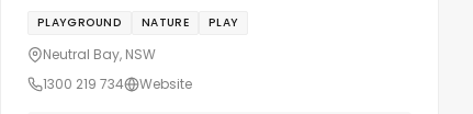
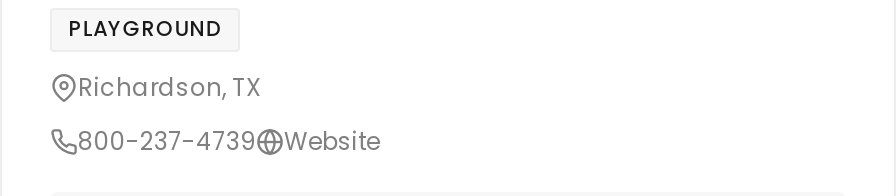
- NATURE
- PLAY
- Neutral Bay, NSW
- 1300 219 734
+ Richardson, TX
+ 800-237-4739
